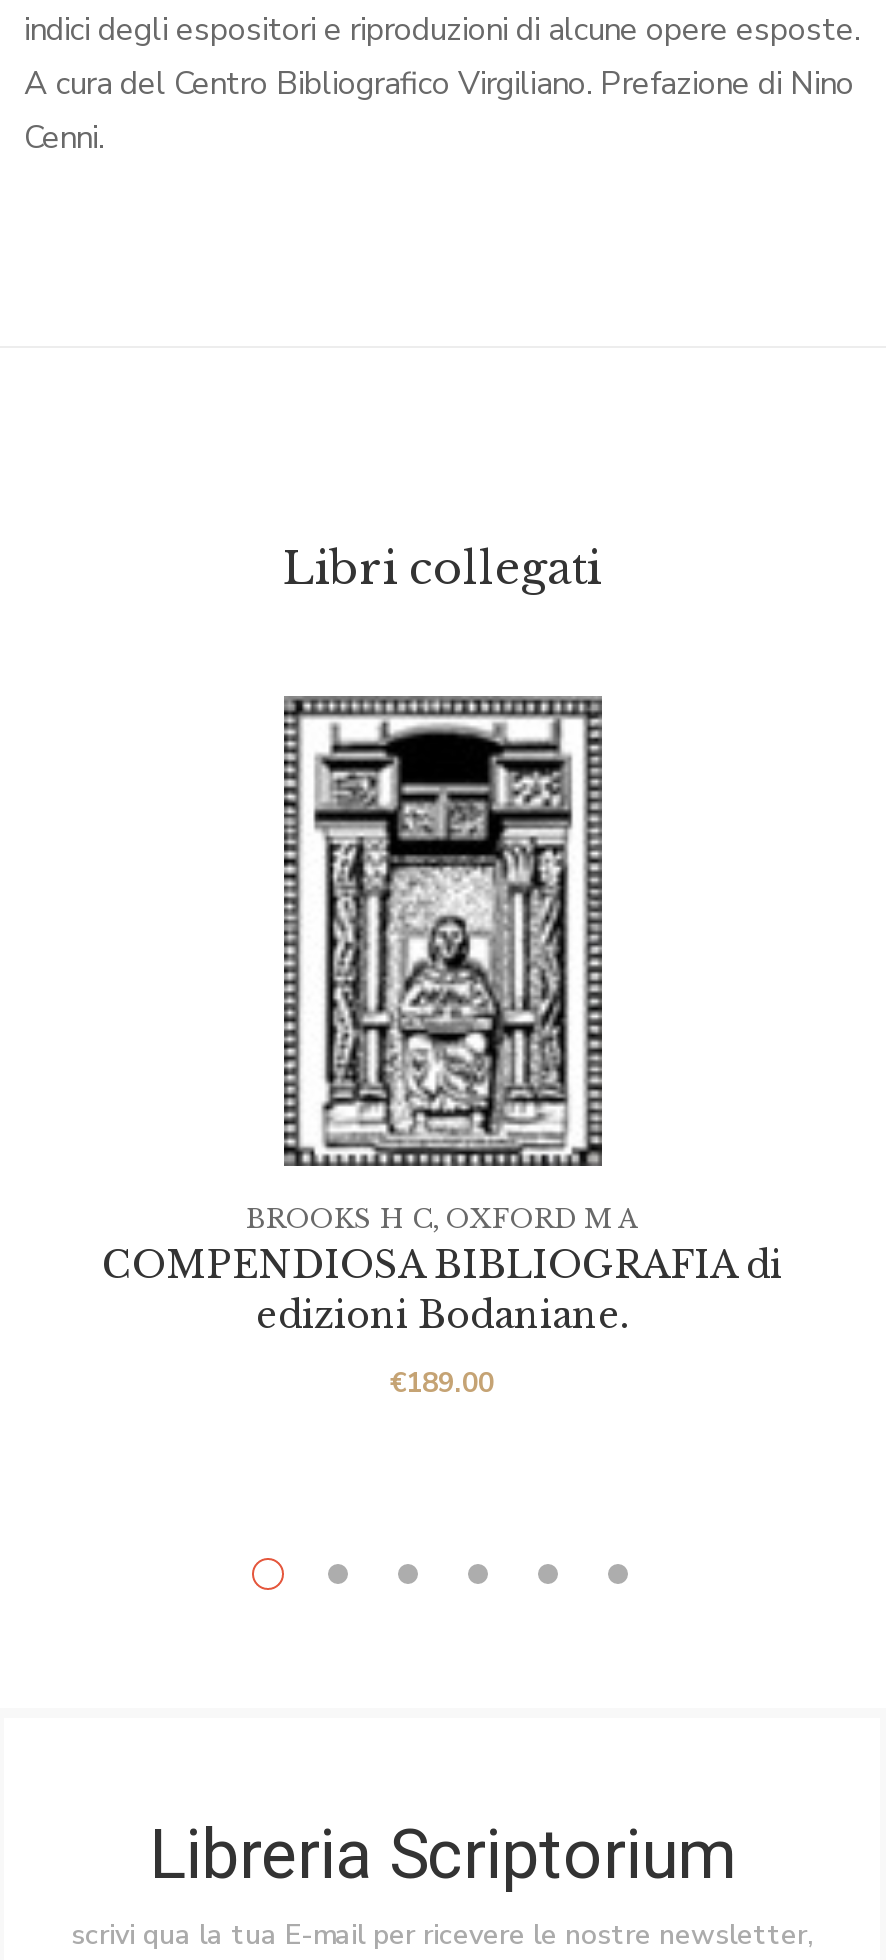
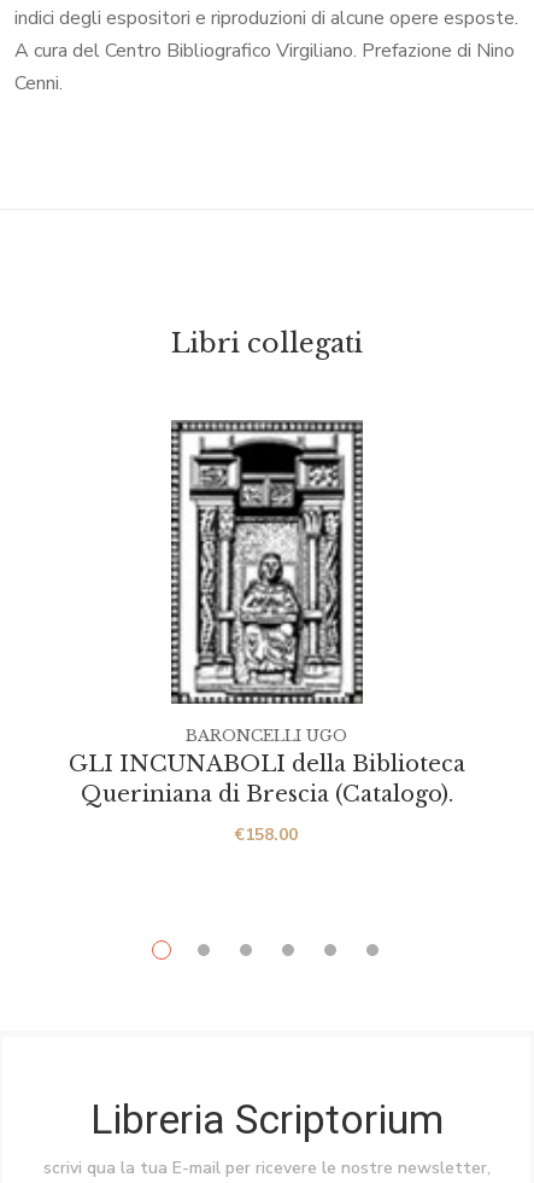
- BROOKS H C, OXFORD M A
+ BARONCELLI UGO

- COMPENDIOSA BIBLIOGRAFIA di
- edizioni Bodaniane.
+ GLI INCUNABOLI della Biblioteca
+ Queriniana di Brescia (Catalogo).

- €189.00
+ €158.00
